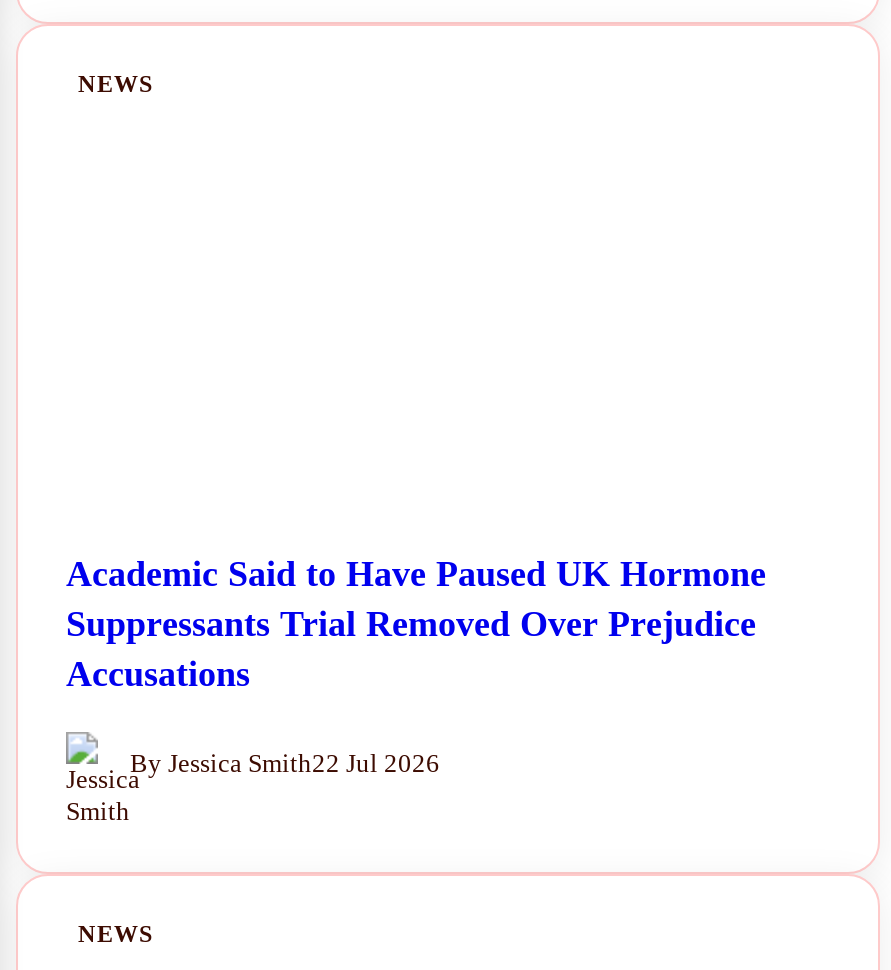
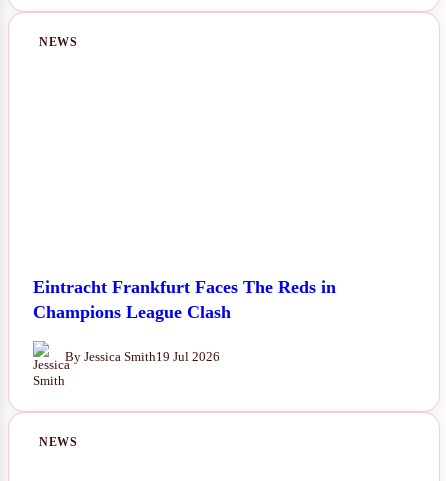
- Academic Said to Have Paused UK Hormone
- Suppressants Trial Removed Over Prejudice
- Accusations
+ Eintracht Frankfurt Faces The Reds in
+ Champions League Clash

- By Jessica Smith22 Jul 2026
+ By Jessica Smith19 Jul 2026
